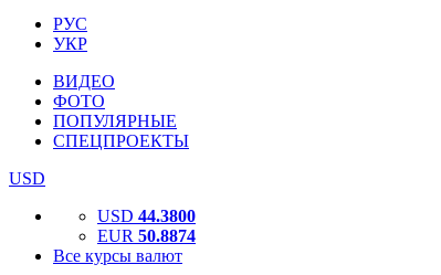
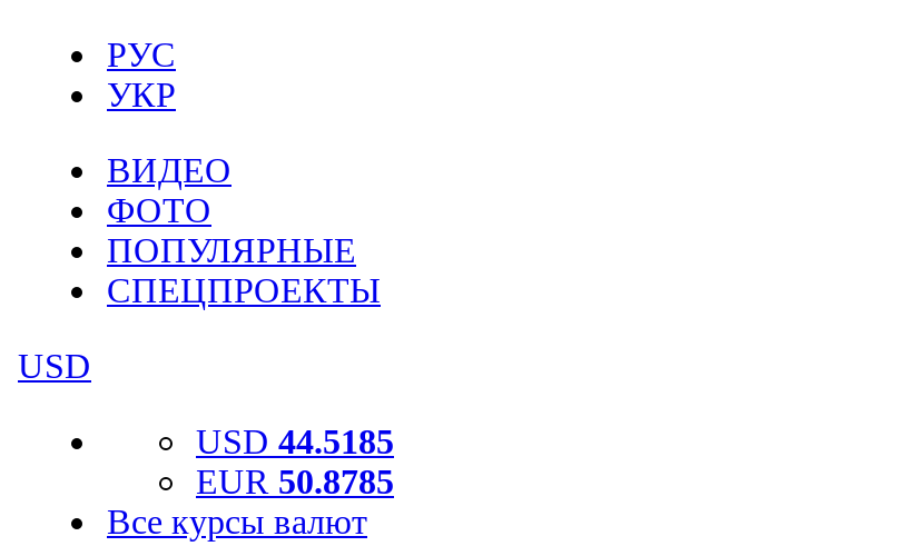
- USD 44.3800
+ USD 44.5185

- EUR 50.8874
+ EUR 50.8785
